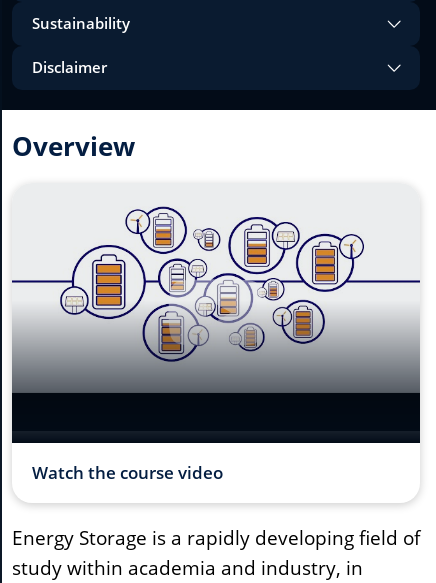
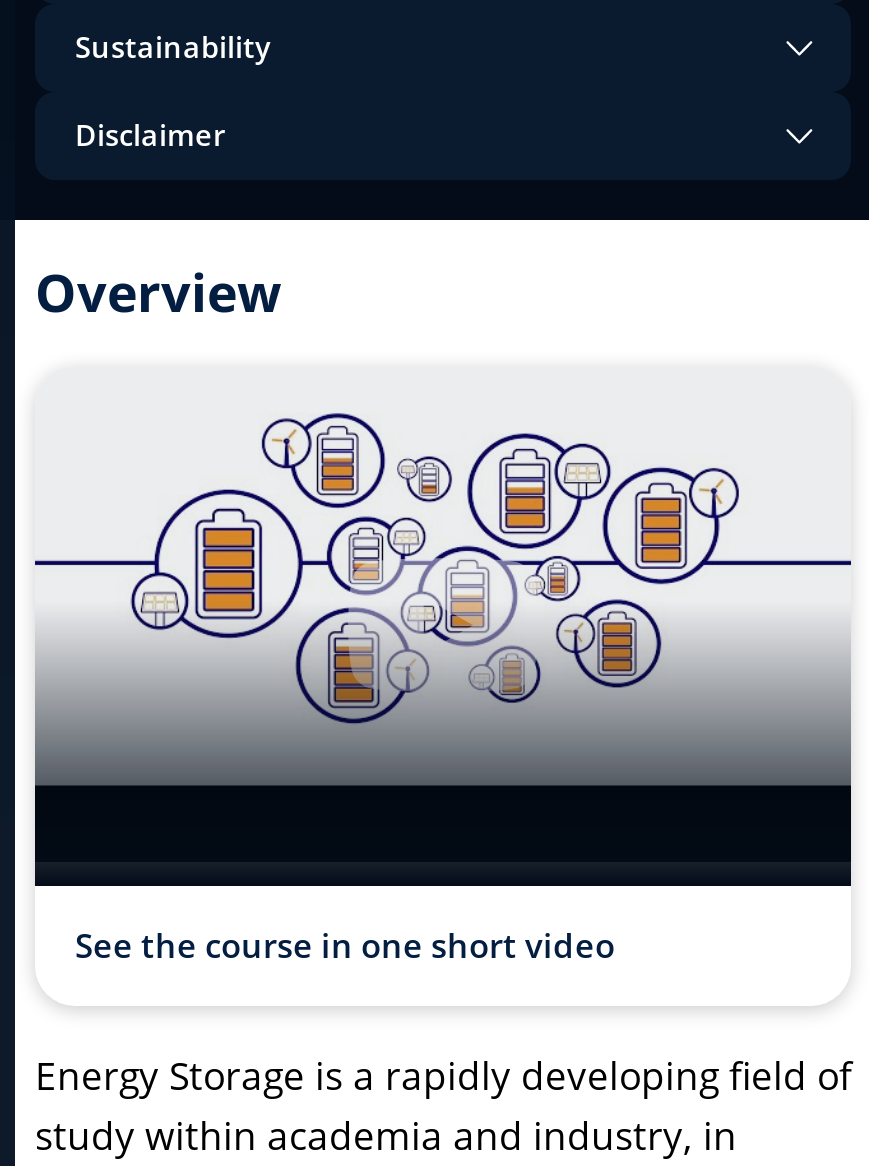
- Watch the course video
+ See the course in one short video
